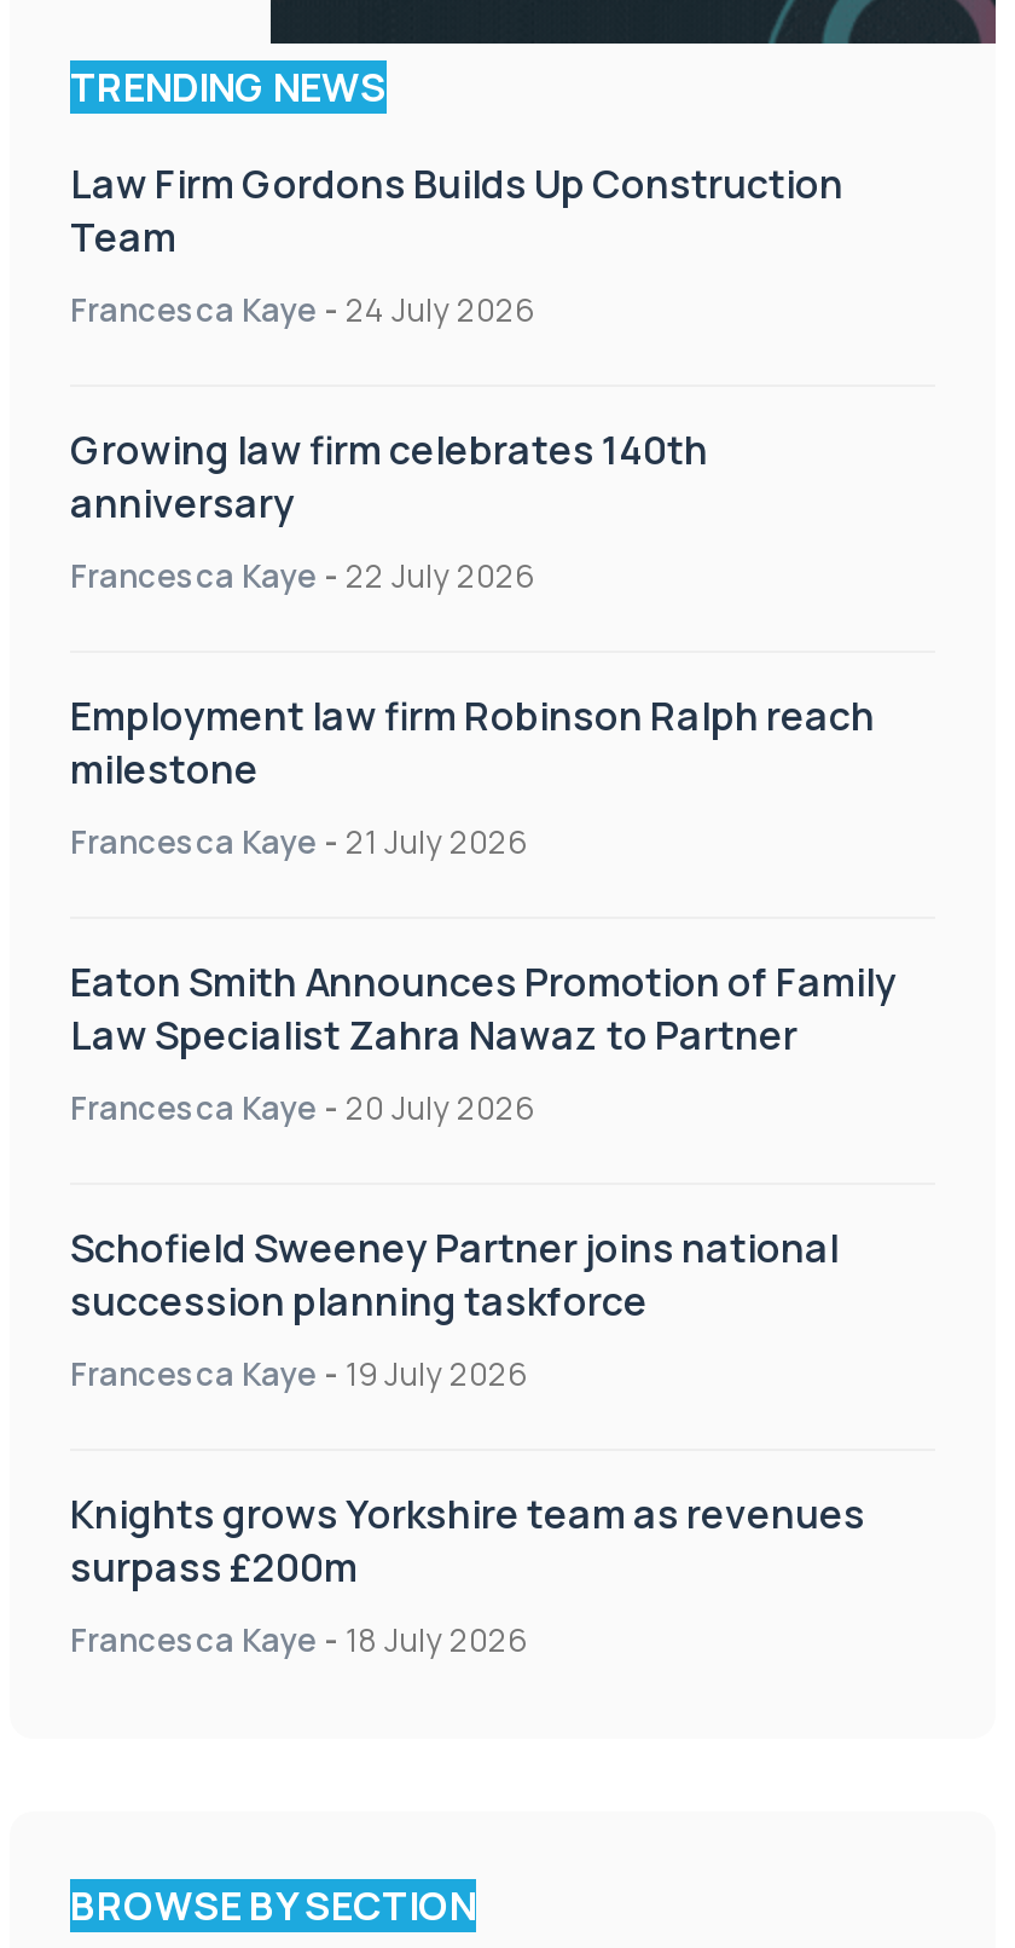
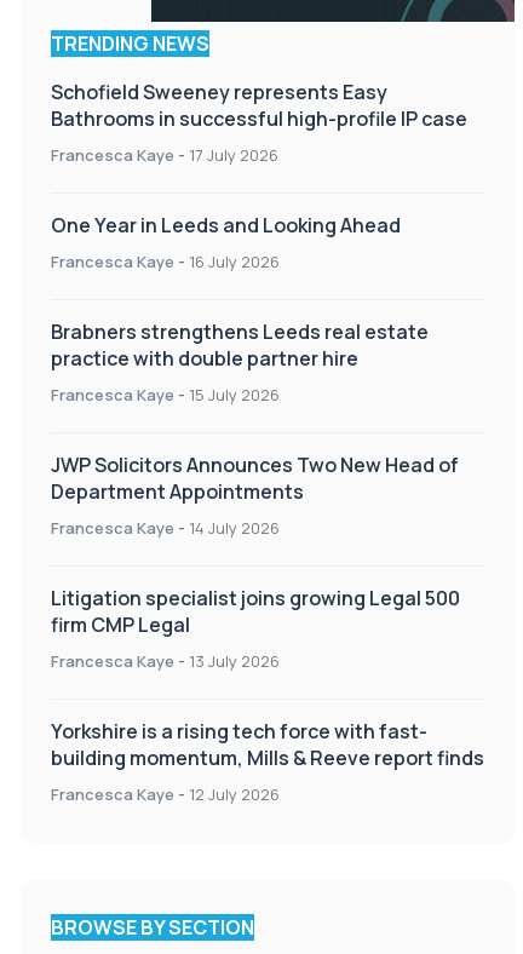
- Law Firm Gordons Builds Up Construction
- Team
+ Schofield Sweeney represents Easy
+ Bathrooms in successful high-profile IP case

- Francesca Kaye - 24 July 2026
+ Francesca Kaye - 17 July 2026

- Growing law firm celebrates 140th
- anniversary
+ One Year in Leeds and Looking Ahead

- Francesca Kaye - 22 July 2026
+ Francesca Kaye - 16 July 2026

- Employment law firm Robinson Ralph reach
- milestone
+ Brabners strengthens Leeds real estate
+ practice with double partner hire

- Francesca Kaye - 21 July 2026
+ Francesca Kaye - 15 July 2026

- Eaton Smith Announces Promotion of Family
- Law Specialist Zahra Nawaz to Partner
+ JWP Solicitors Announces Two New Head of
+ Department Appointments

- Francesca Kaye - 20 July 2026
+ Francesca Kaye - 14 July 2026

- Schofield Sweeney Partner joins national
- succession planning taskforce
+ Litigation specialist joins growing Legal 500
+ firm CMP Legal

- Francesca Kaye - 19 July 2026
+ Francesca Kaye - 13 July 2026

- Knights grows Yorkshire team as revenues
- surpass £200m
+ Yorkshire is a rising tech force with fast-
+ building momentum, Mills & Reeve report finds

- Francesca Kaye - 18 July 2026
+ Francesca Kaye - 12 July 2026
